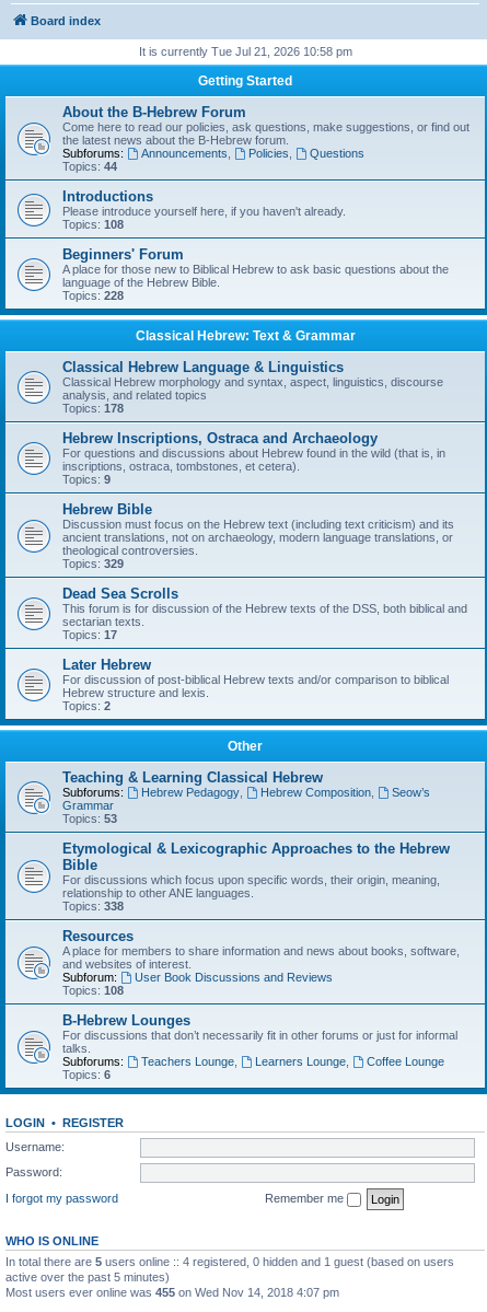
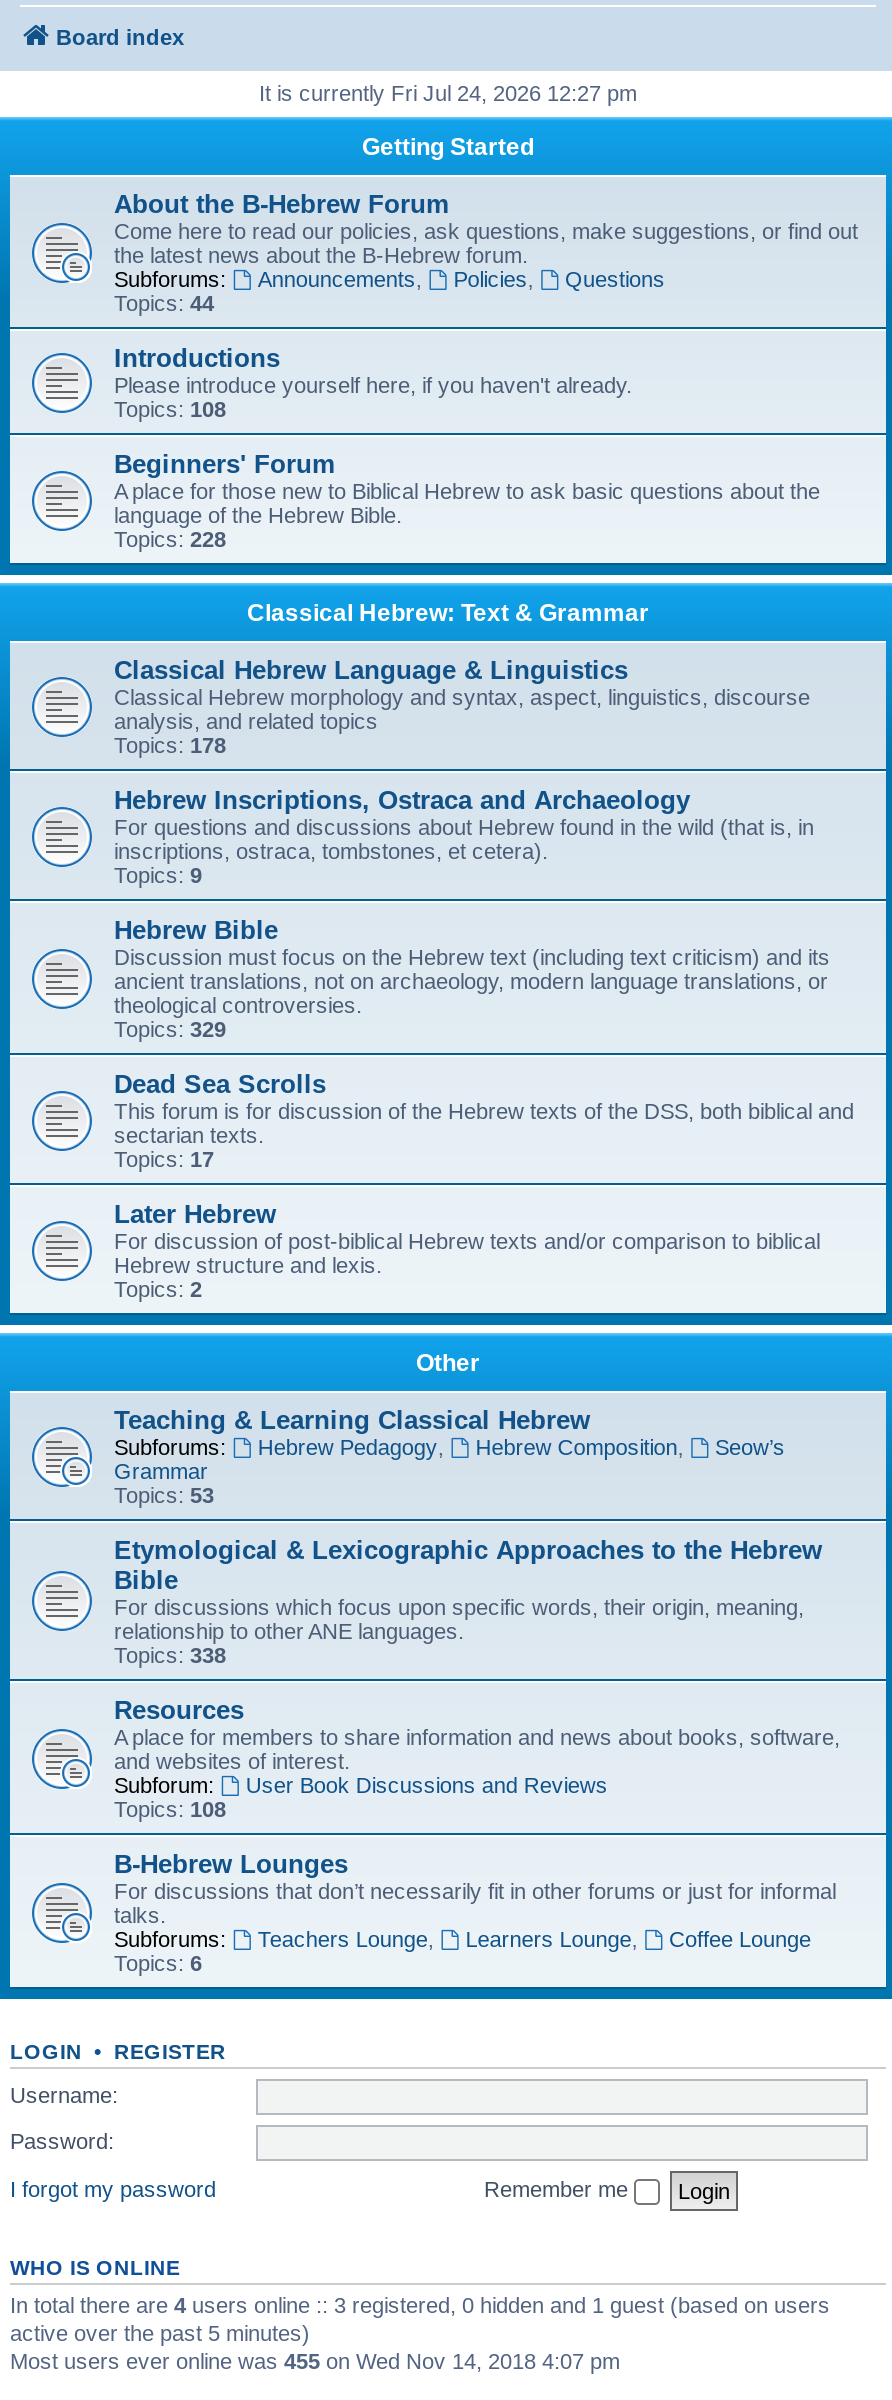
- It is currently Tue Jul 21, 2026 10:58 pm
+ It is currently Fri Jul 24, 2026 12:27 pm

- In total there are 5 users online :: 4 registered, 0 hidden and 1 guest (based on users
+ In total there are 4 users online :: 3 registered, 0 hidden and 1 guest (based on users
